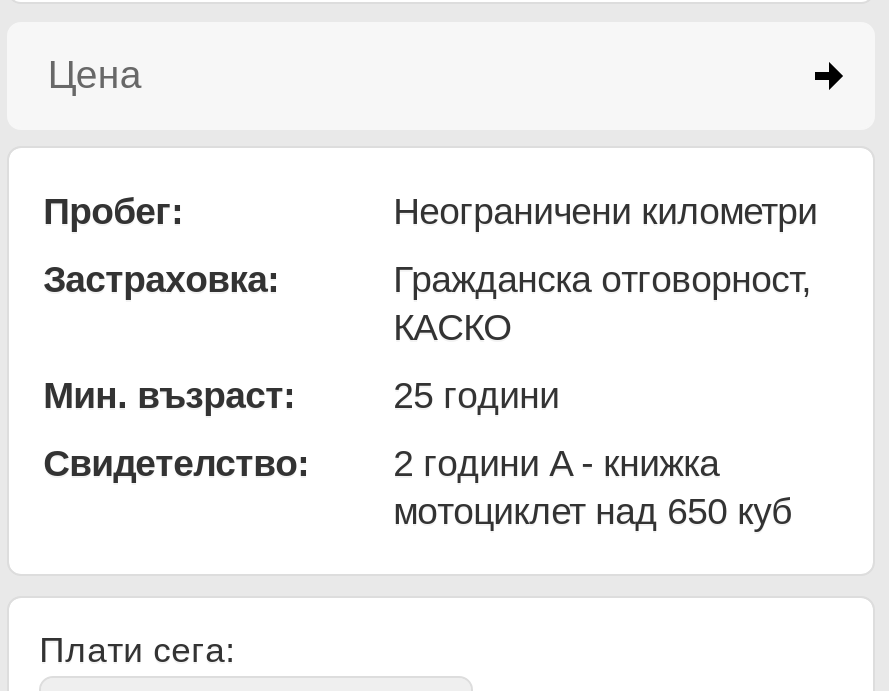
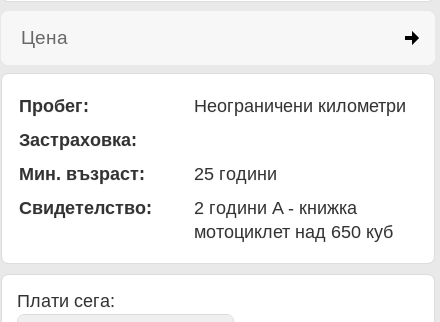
- Гражданска отговорност,
- КАСКО
